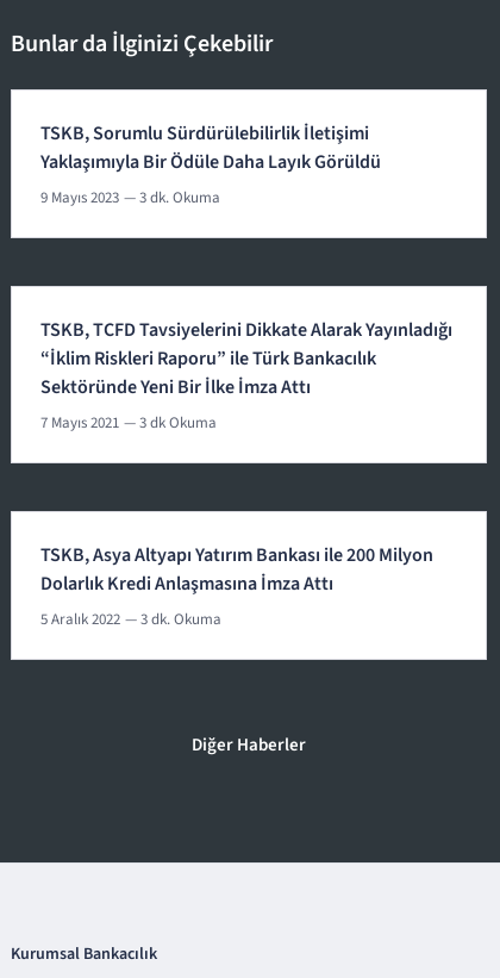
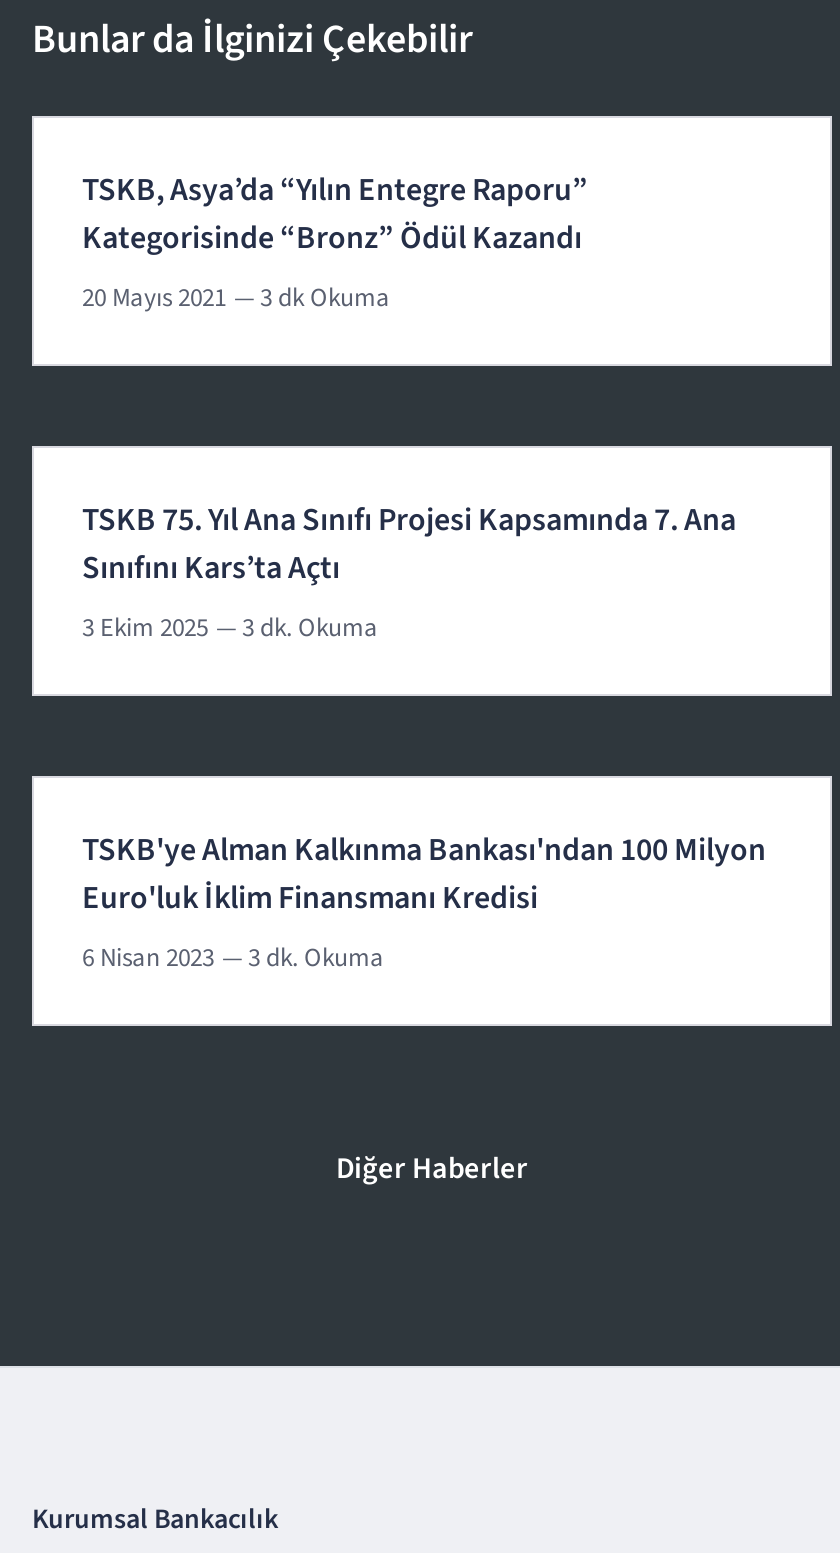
- TSKB, Sorumlu Sürdürülebilirlik İletişimi
- Yaklaşımıyla Bir Ödüle Daha Layık Görüldü
+ TSKB, Asya’da “Yılın Entegre Raporu”
+ Kategorisinde “Bronz” Ödül Kazandı

- 9 Mayıs 2023 — 3 dk. Okuma
+ 20 Mayıs 2021 — 3 dk Okuma

- TSKB, TCFD Tavsiyelerini Dikkate Alarak Yayınladığı
- “İklim Riskleri Raporu” ile Türk Bankacılık
- Sektöründe Yeni Bir İlke İmza Attı
+ TSKB 75. Yıl Ana Sınıfı Projesi Kapsamında 7. Ana
+ Sınıfını Kars’ta Açtı

- 7 Mayıs 2021 — 3 dk Okuma
+ 3 Ekim 2025 — 3 dk. Okuma

- TSKB, Asya Altyapı Yatırım Bankası ile 200 Milyon
- Dolarlık Kredi Anlaşmasına İmza Attı
+ TSKB'ye Alman Kalkınma Bankası'ndan 100 Milyon
+ Euro'luk İklim Finansmanı Kredisi

- 5 Aralık 2022 — 3 dk. Okuma
+ 6 Nisan 2023 — 3 dk. Okuma
